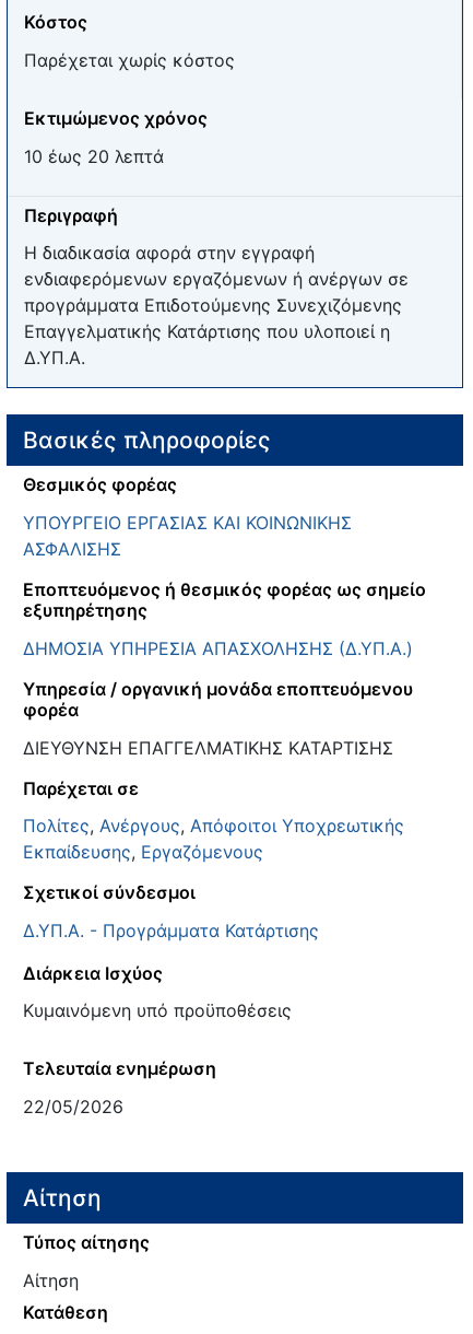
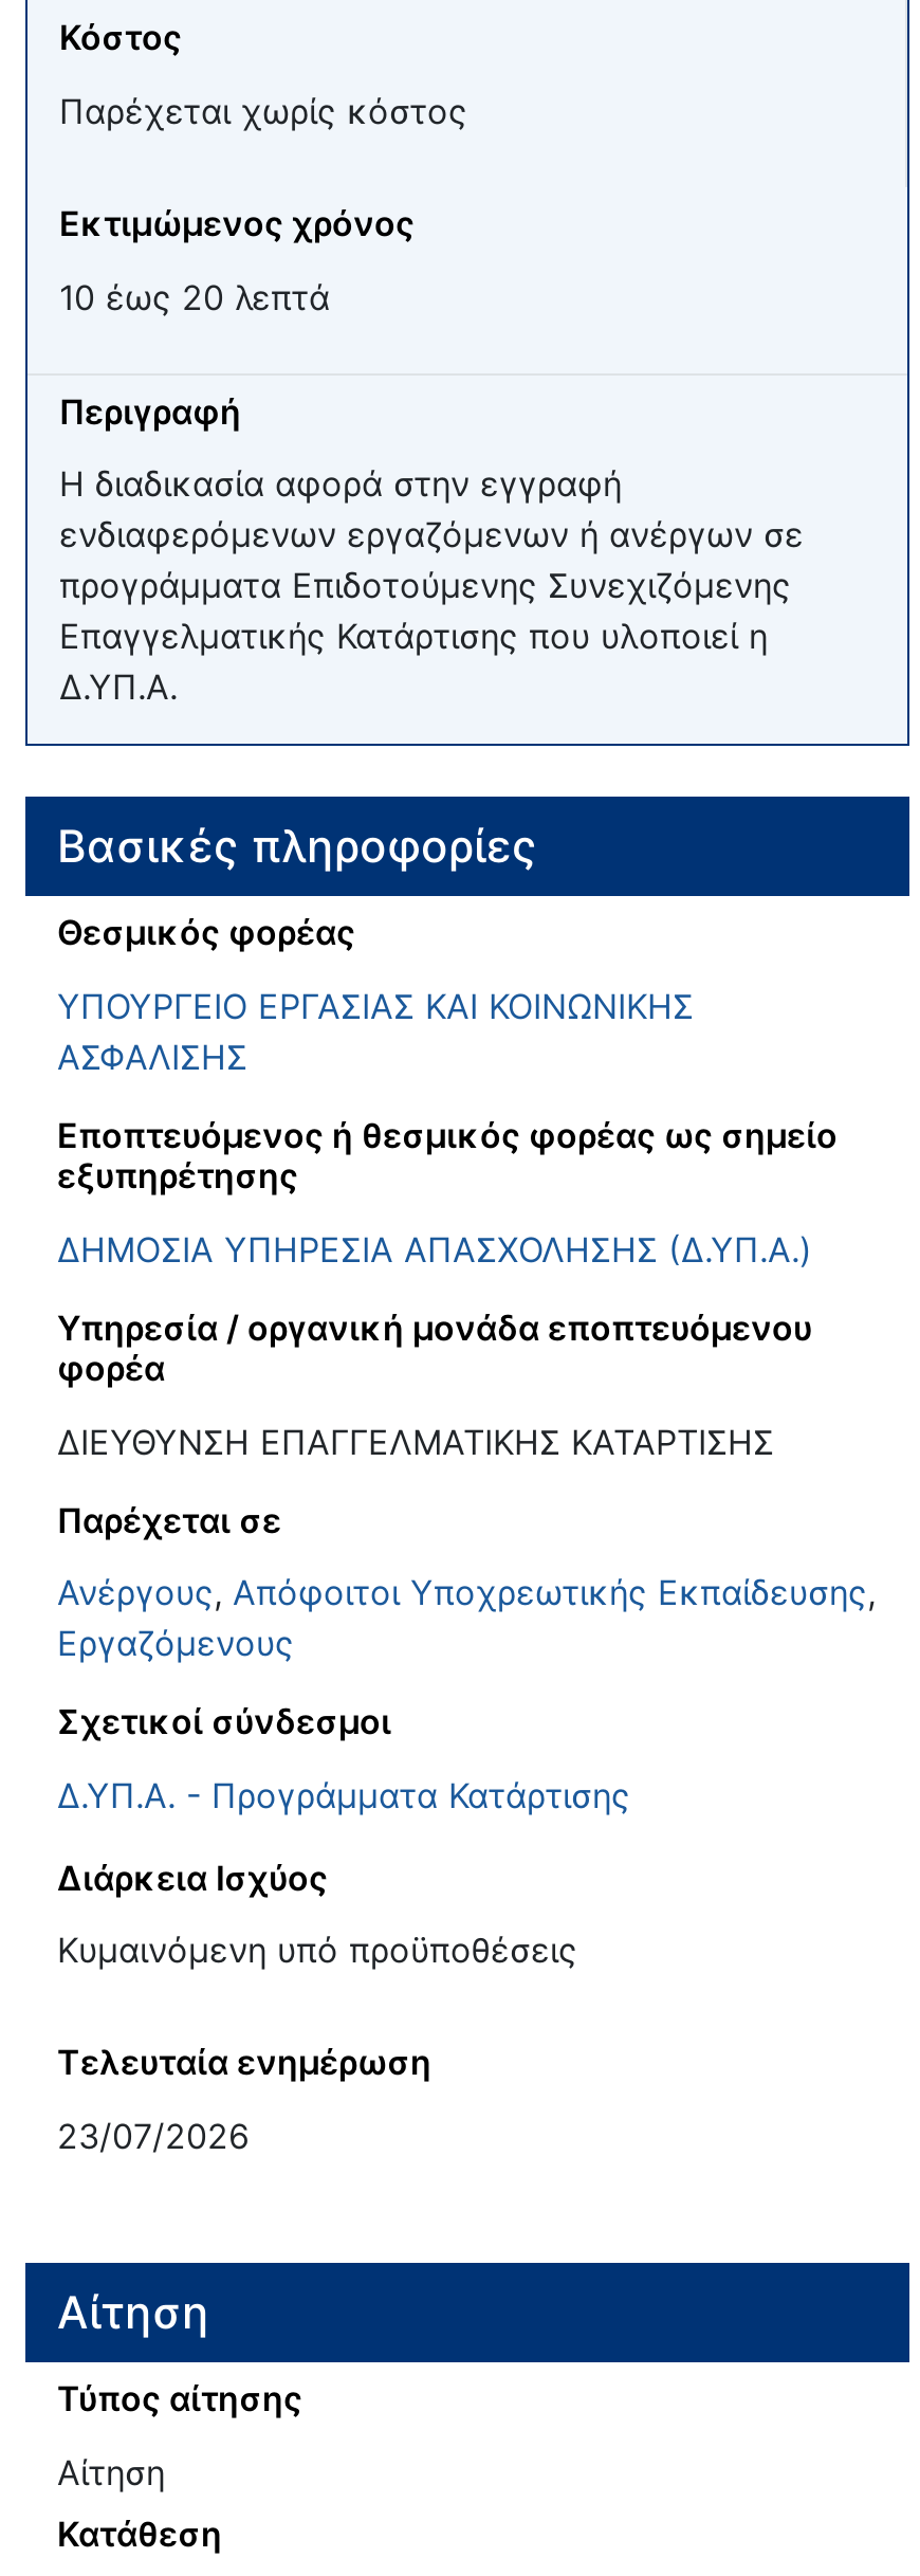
- Πολίτες, Ανέργους, Απόφοιτοι Υποχρεωτικής
- Εκπαίδευσης, Εργαζόμενους
+ Ανέργους, Απόφοιτοι Υποχρεωτικής Εκπαίδευσης,
+ Εργαζόμενους

- 22/05/2026
+ 23/07/2026
